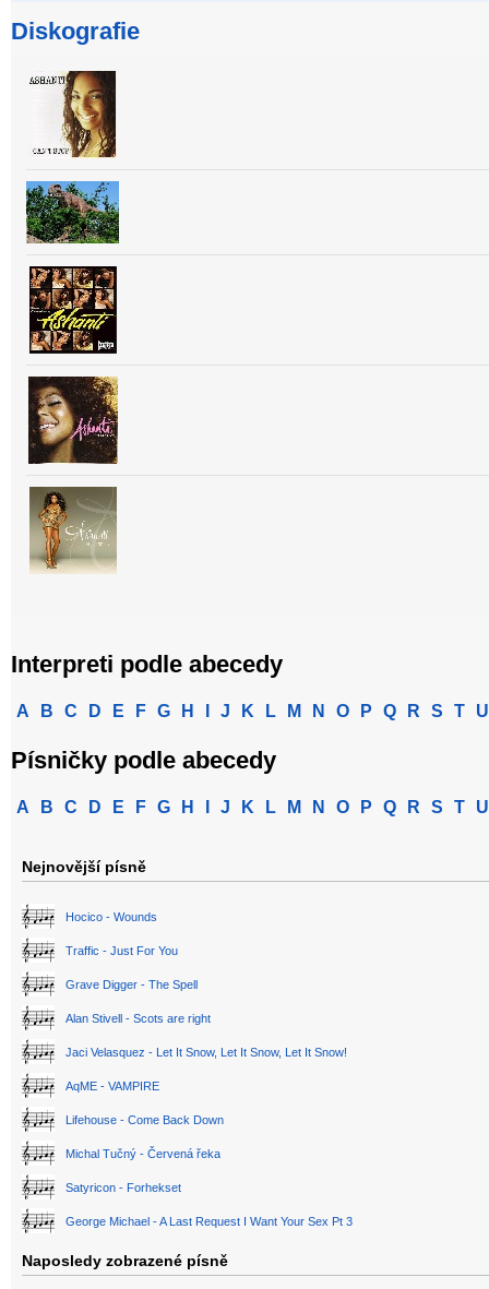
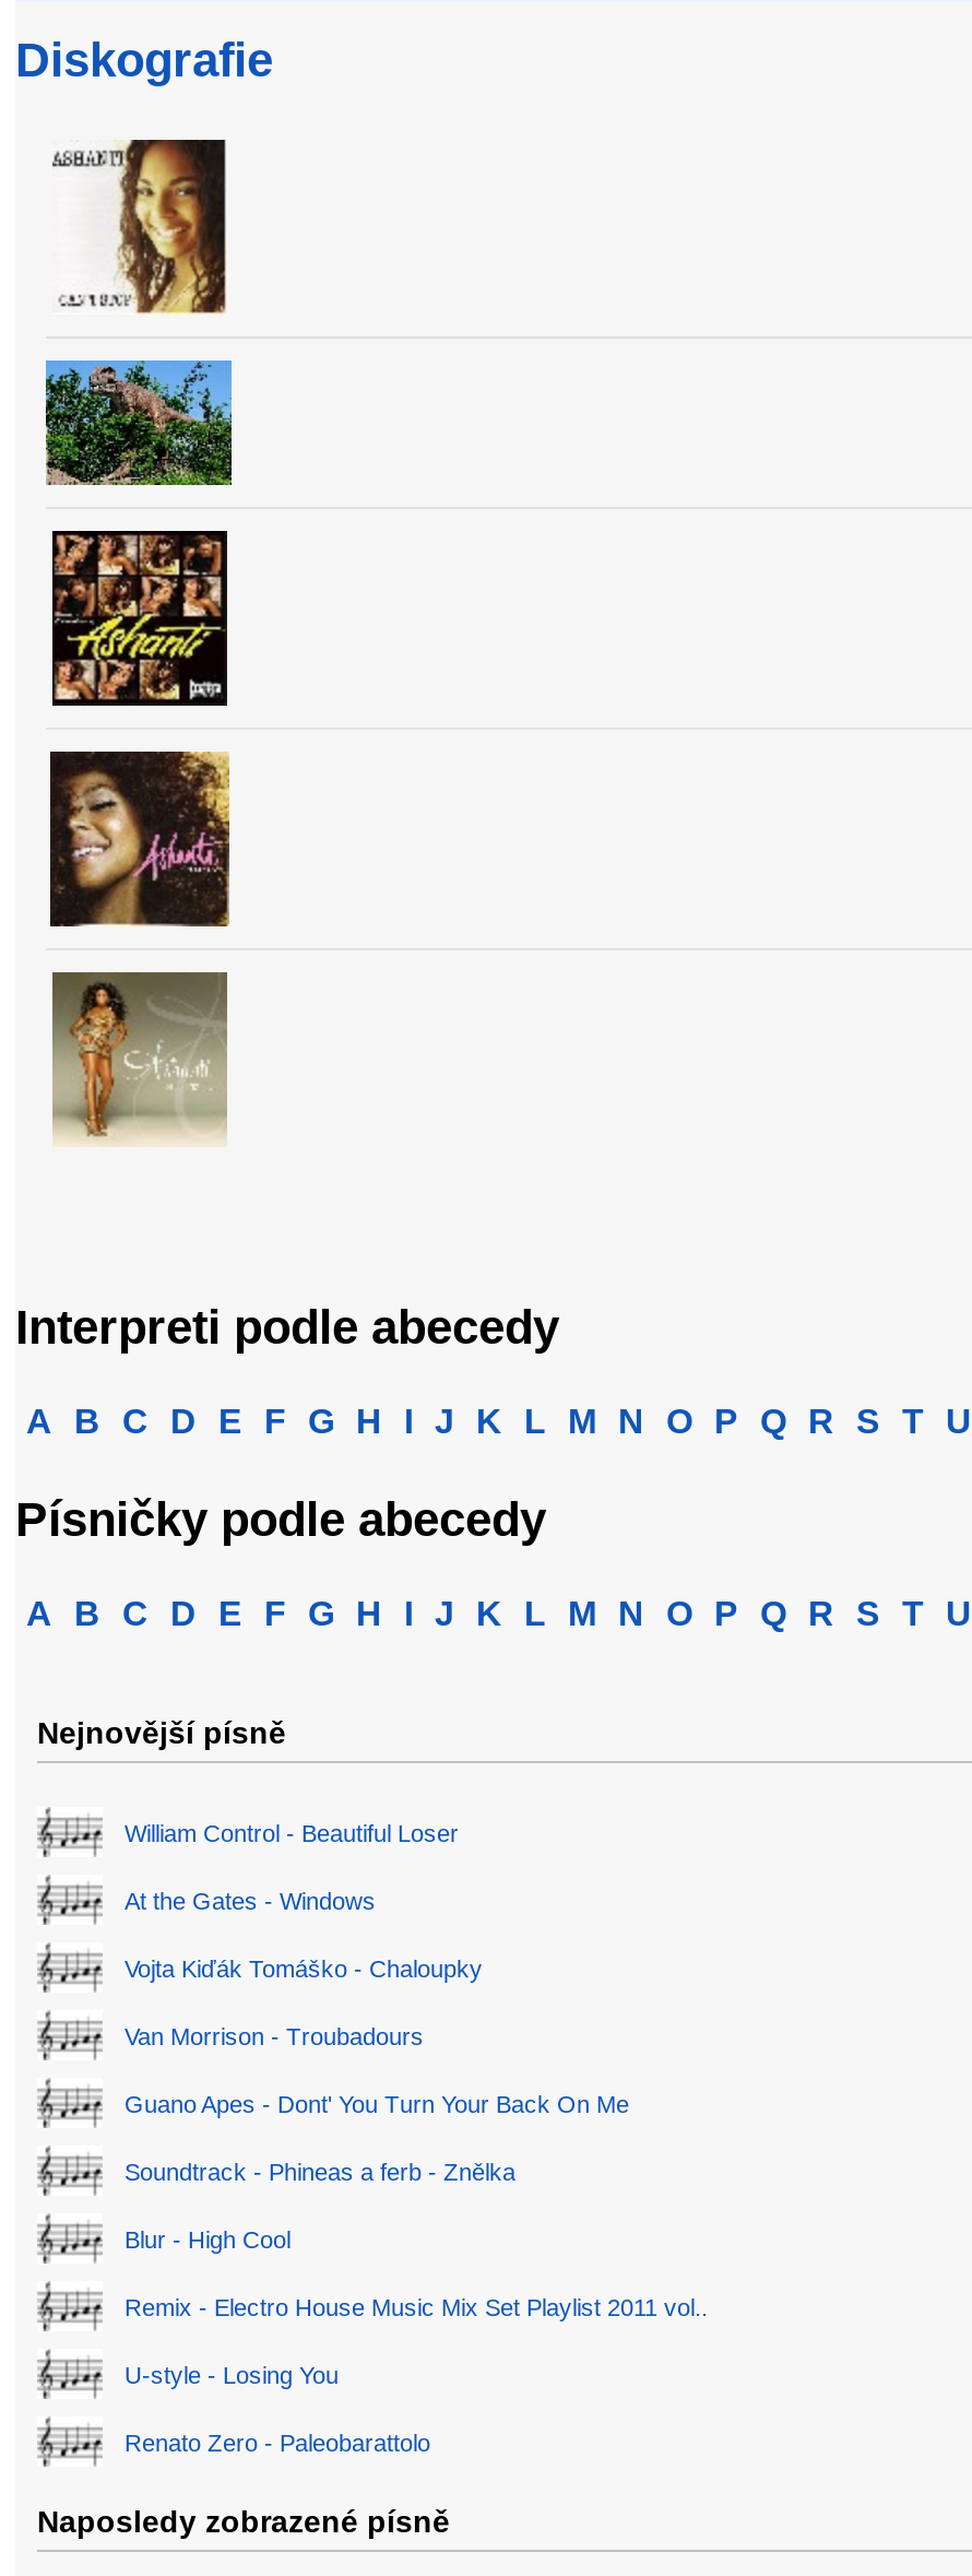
- Hocico - Wounds
+ William Control - Beautiful Loser

- Traffic - Just For You
+ At the Gates - Windows

- Grave Digger - The Spell
+ Vojta Kiďák Tomáško - Chaloupky

- Alan Stivell - Scots are right
+ Van Morrison - Troubadours

- Jaci Velasquez - Let It Snow, Let It Snow, Let It Snow!
+ Guano Apes - Dont' You Turn Your Back On Me

- AqME - VAMPIRE
+ Soundtrack - Phineas a ferb - Znělka

- Lifehouse - Come Back Down
+ Blur - High Cool

- Michal Tučný - Červená řeka
+ Remix - Electro House Music Mix Set Playlist 2011 vol..

- Satyricon - Forhekset
+ U-style - Losing You

- George Michael - A Last Request I Want Your Sex Pt 3
+ Renato Zero - Paleobarattolo
